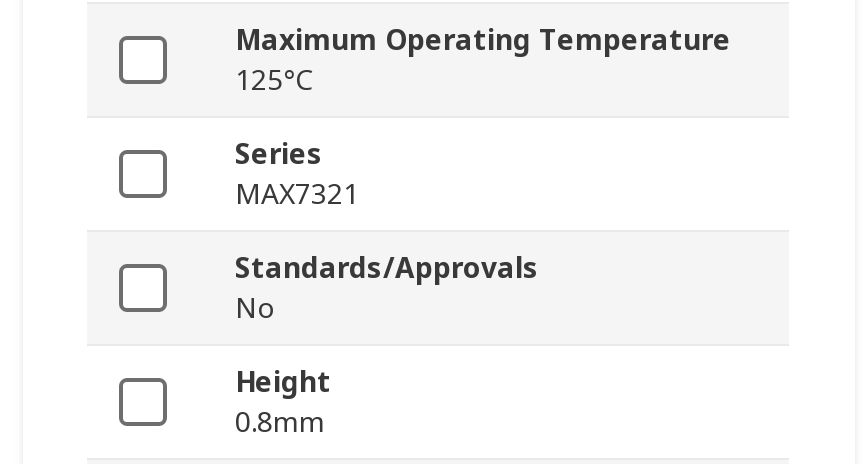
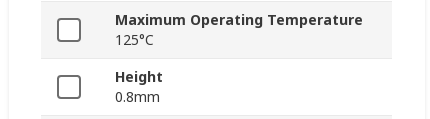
- Series
- MAX7321
- Standards/Approvals
- No
